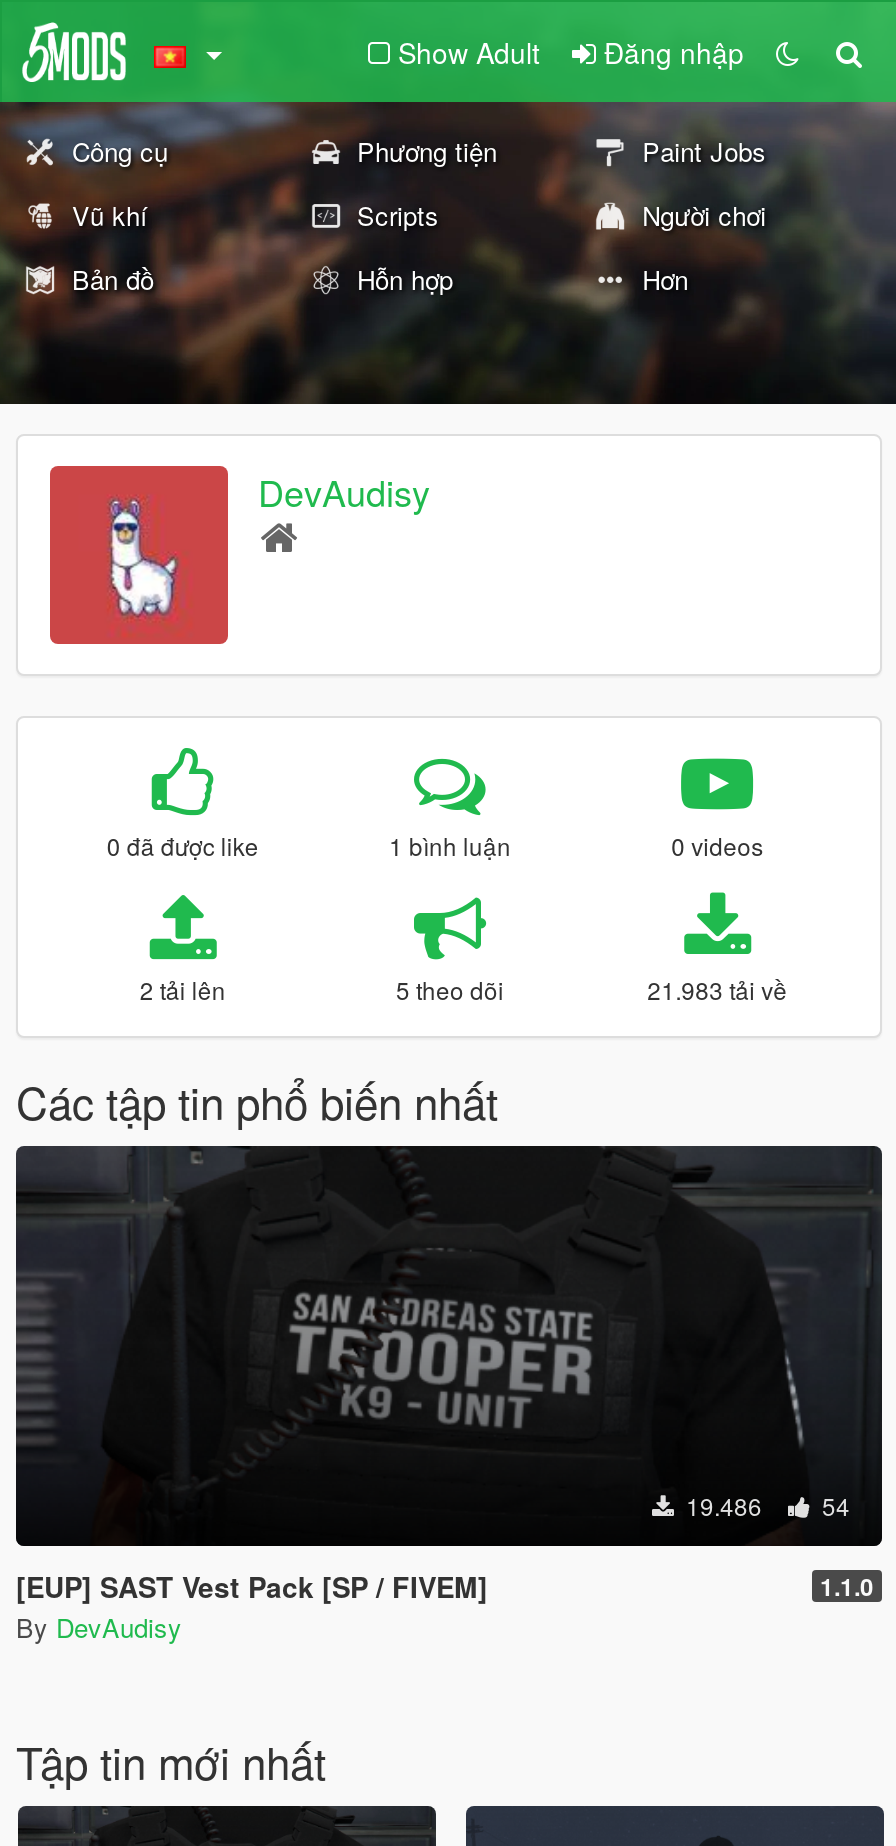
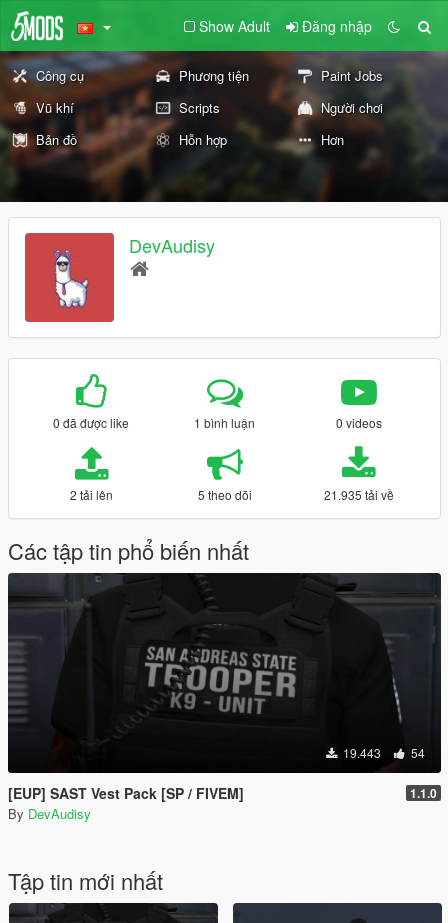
- 21.983 tải về
+ 21.935 tải về

- 19.486 54
+ 19.443 54
